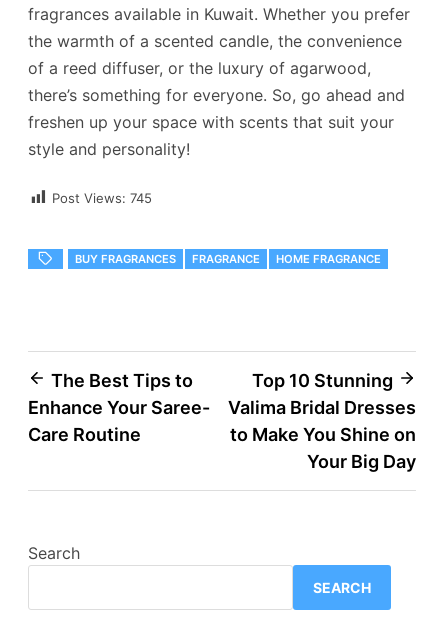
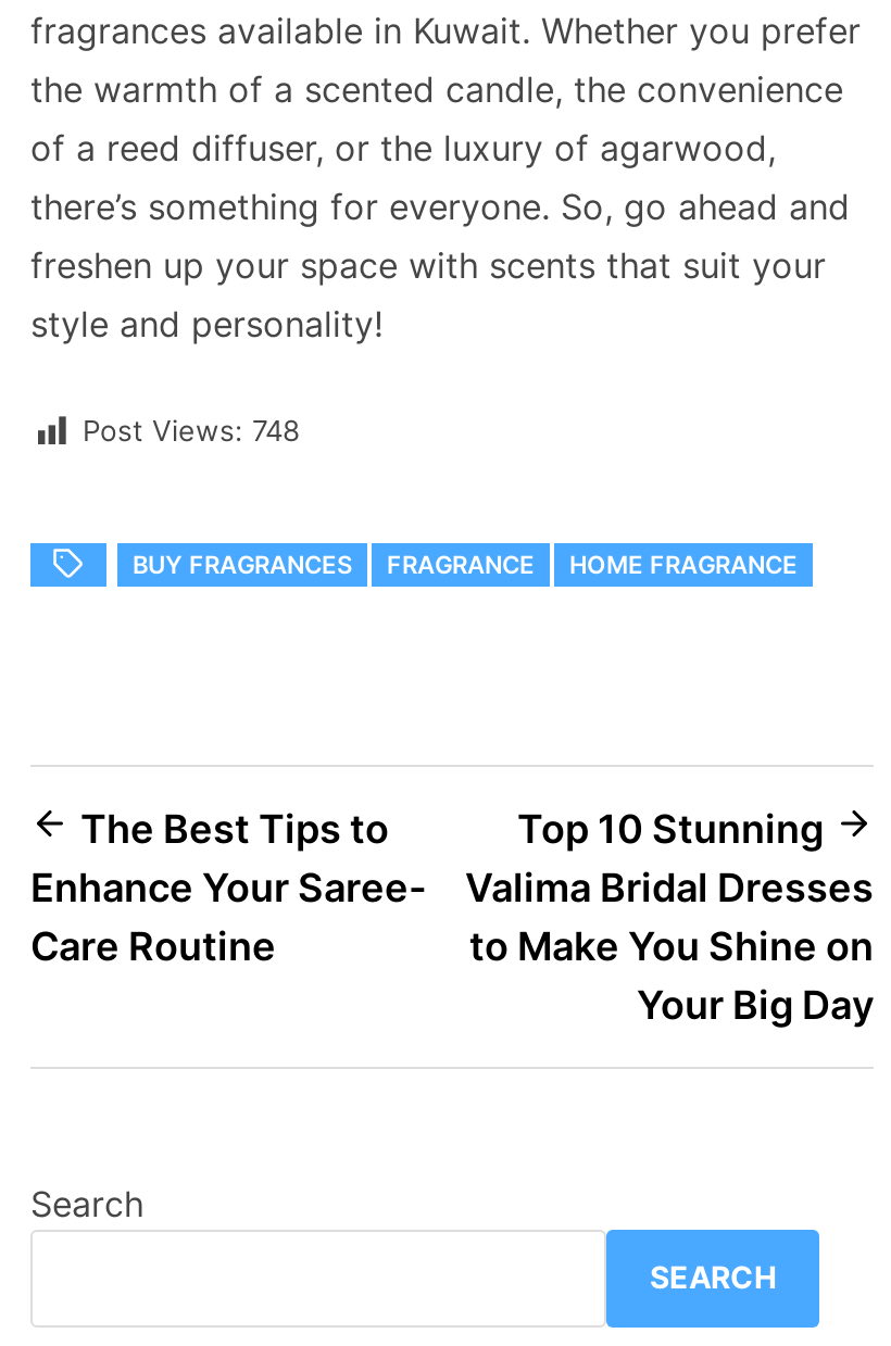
- Post Views: 745
+ Post Views: 748
